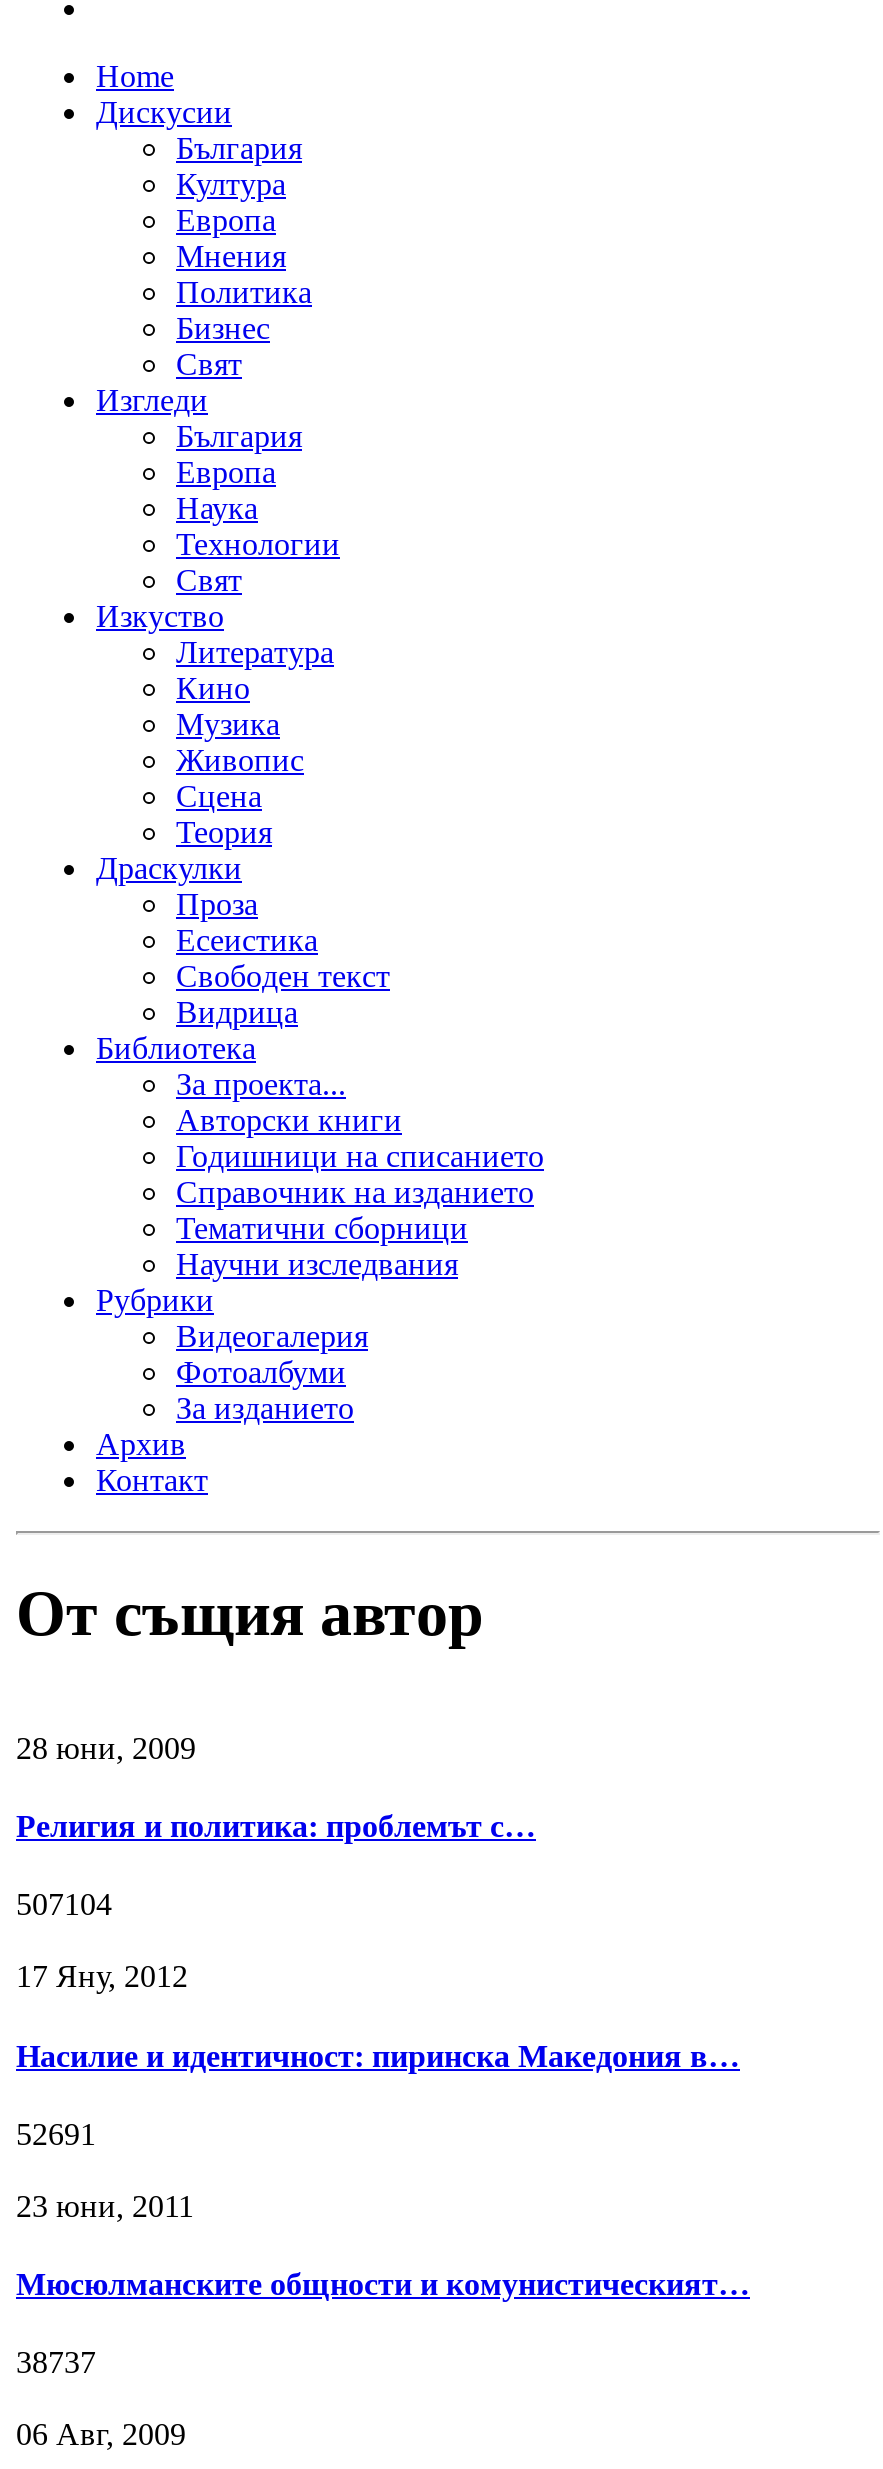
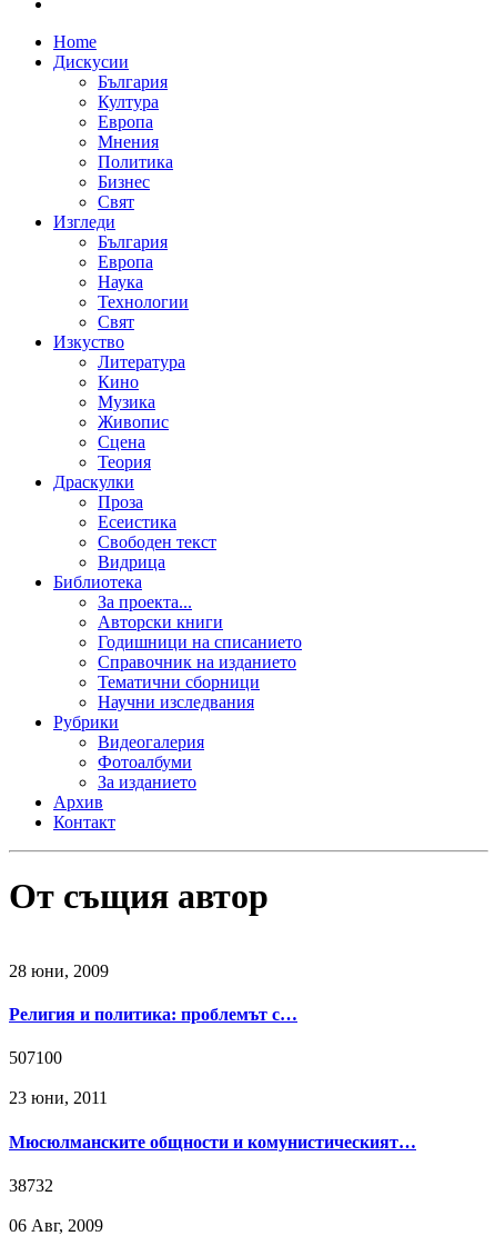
- 507104
- 17 Яну, 2012
- Насилие и идентичност: пиринска Македония в…
- 52691
+ 507100

- 38737
+ 38732
